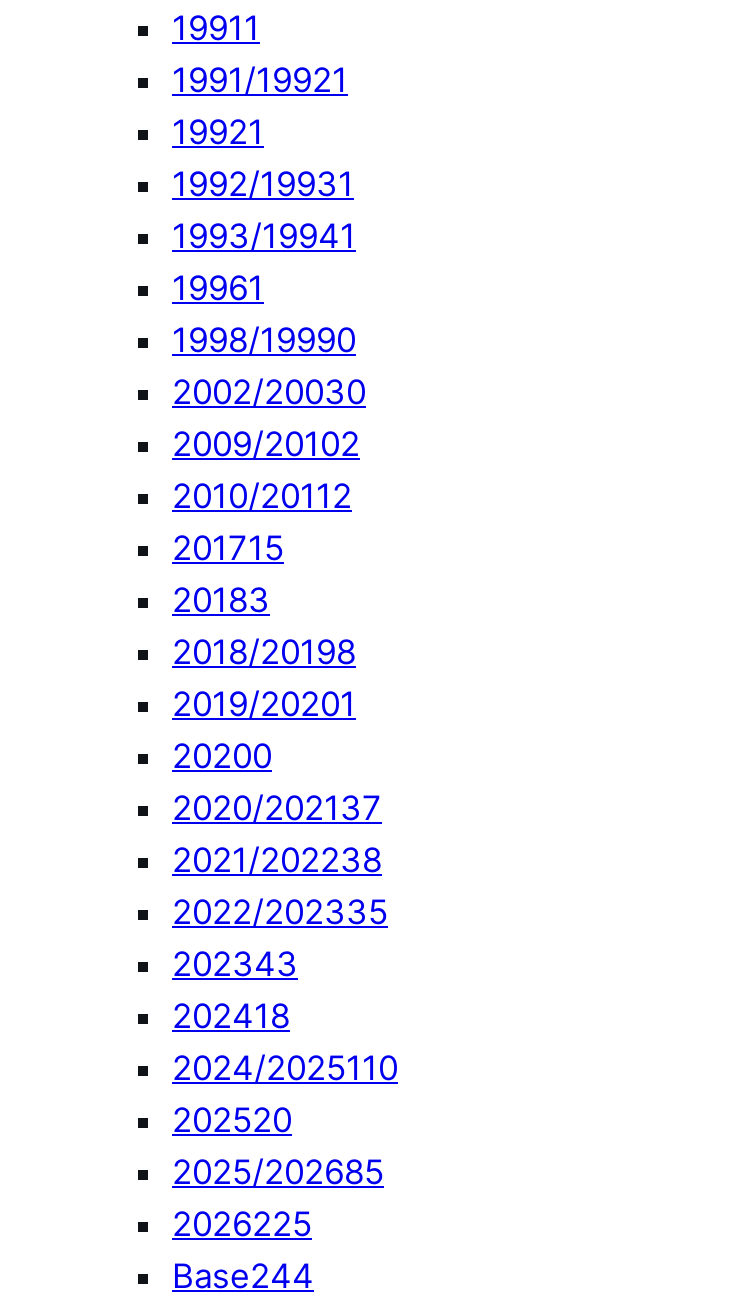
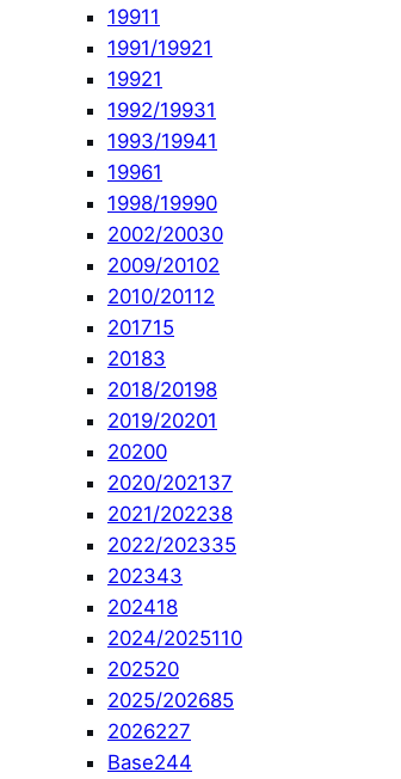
- 2026225
+ 2026227
